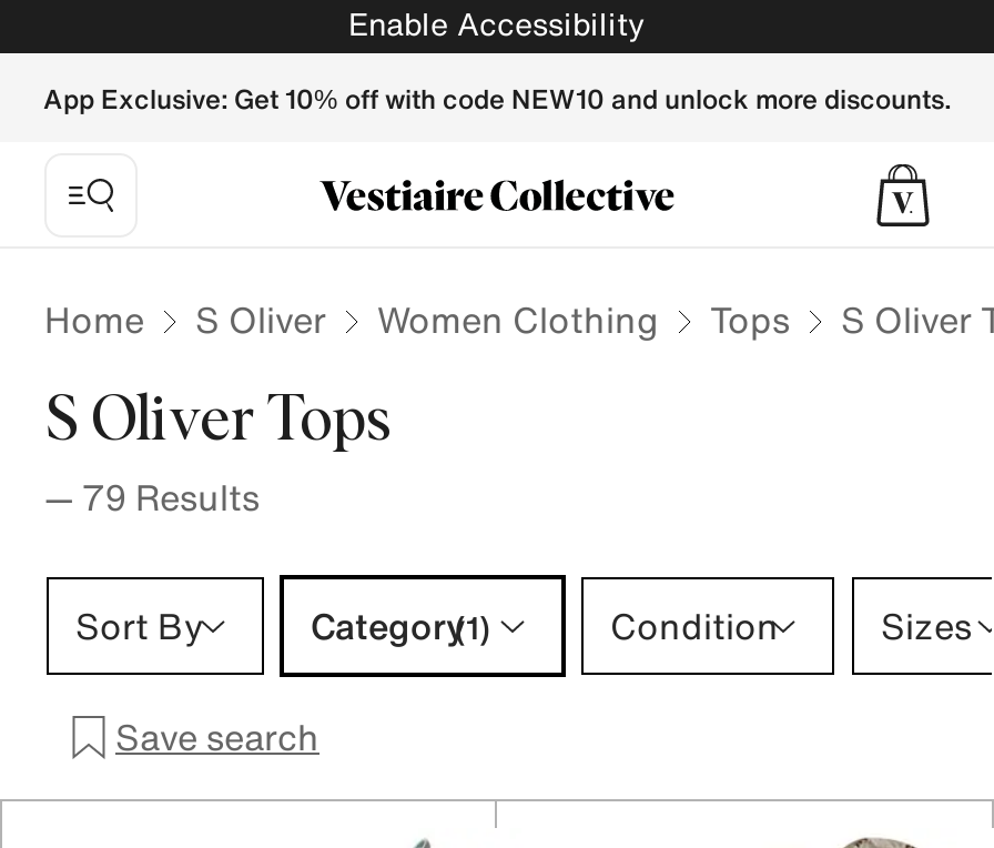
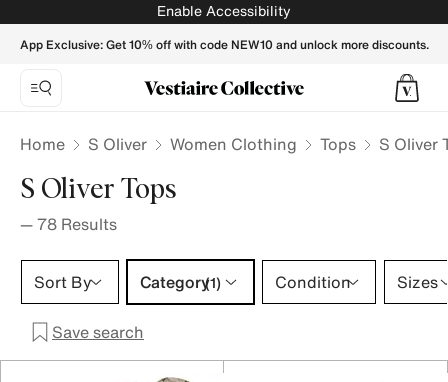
- — 79 Results
+ — 78 Results
